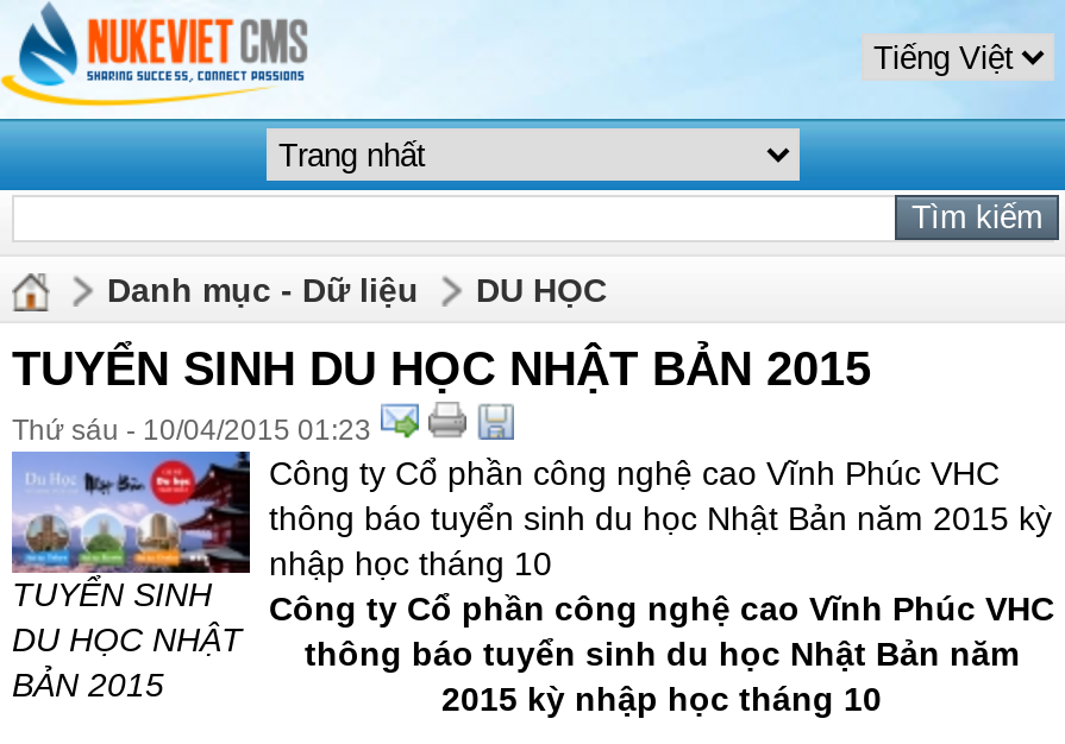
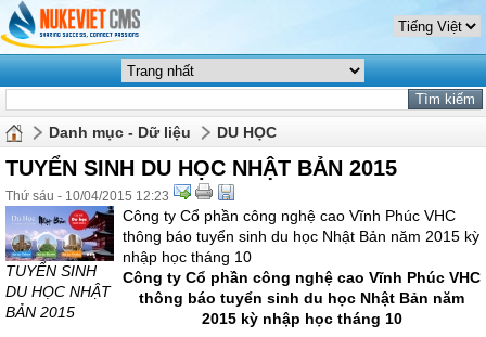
- Thứ sáu - 10/04/2015 01:23
+ Thứ sáu - 10/04/2015 12:23
